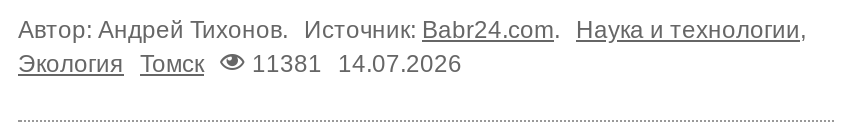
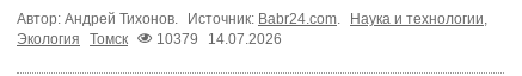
- Экология Томск 11381 14.07.2026
+ Экология Томск 10379 14.07.2026
